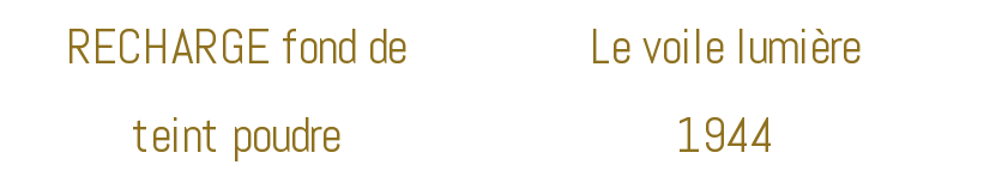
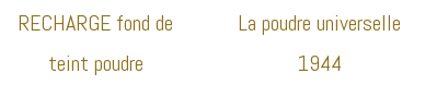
- Le voile lumière
+ La poudre universelle
